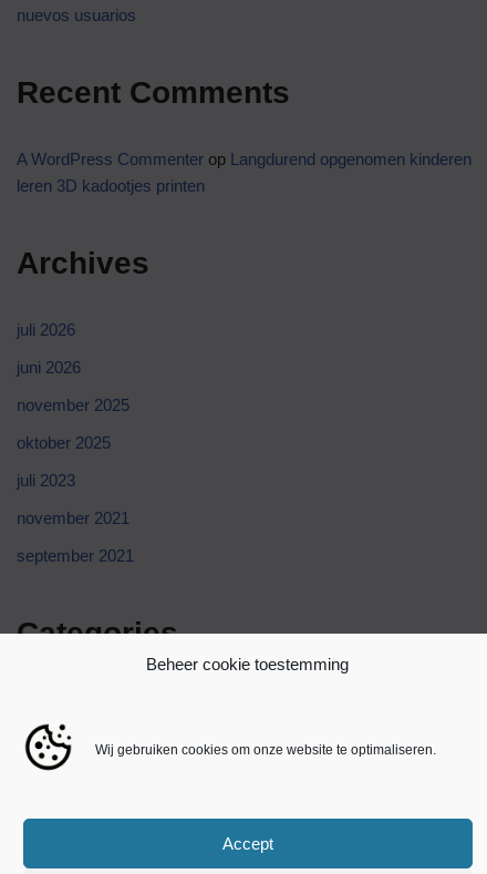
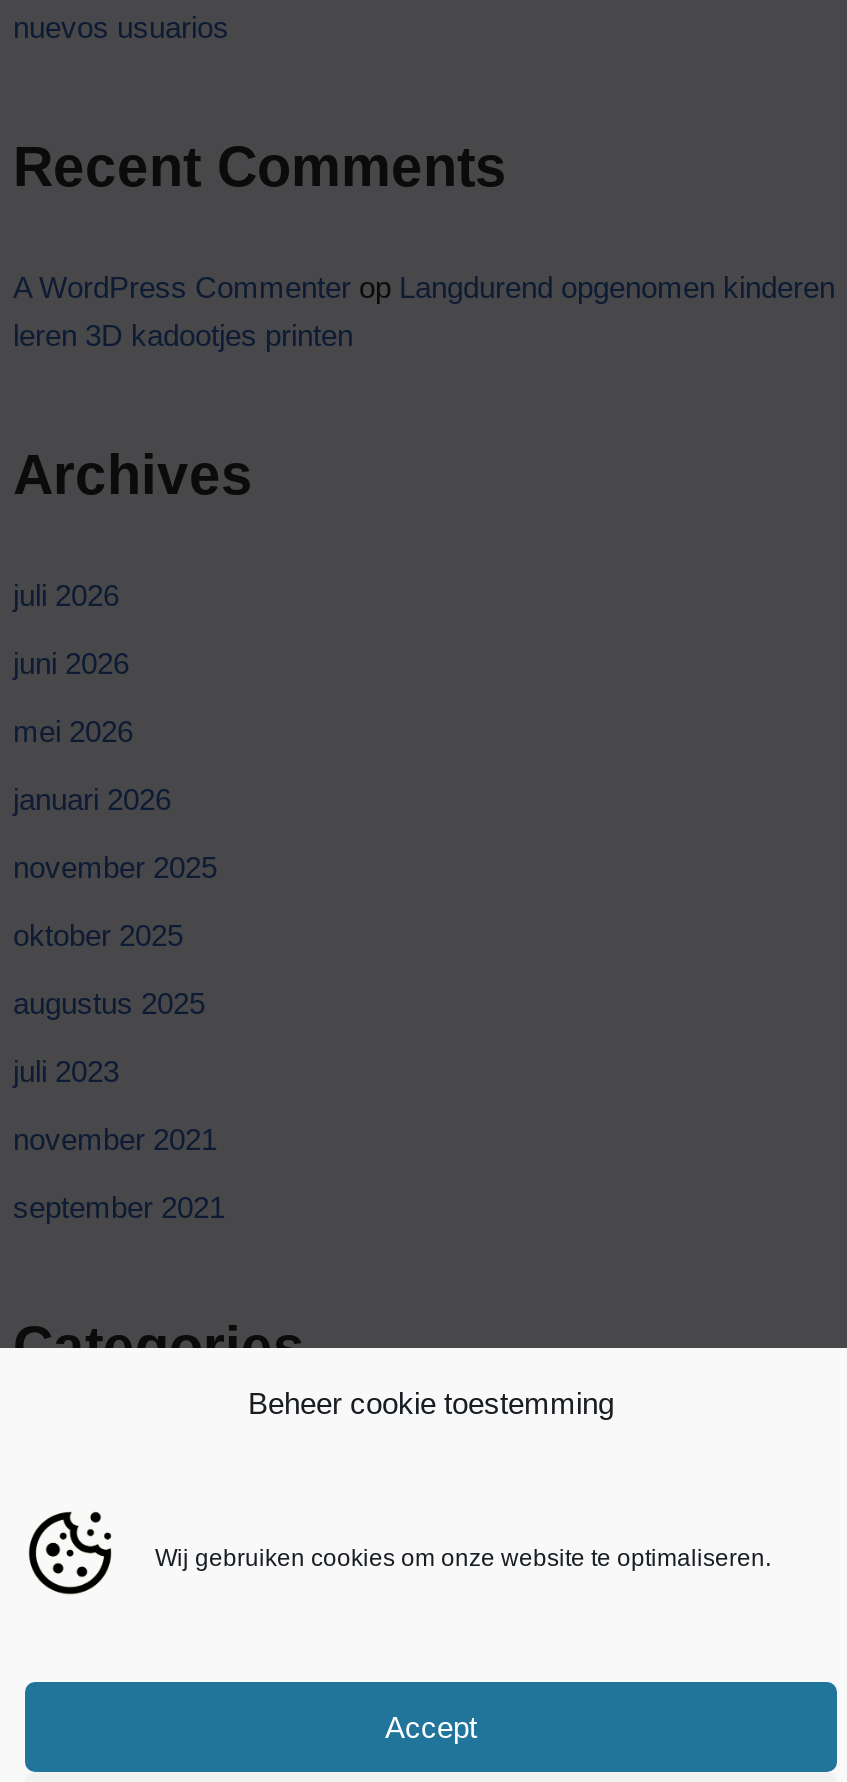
+ mei 2026
+ januari 2026

+ augustus 2025
